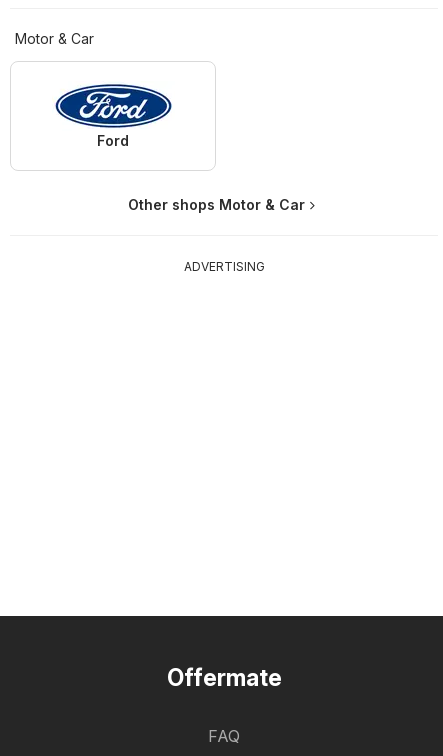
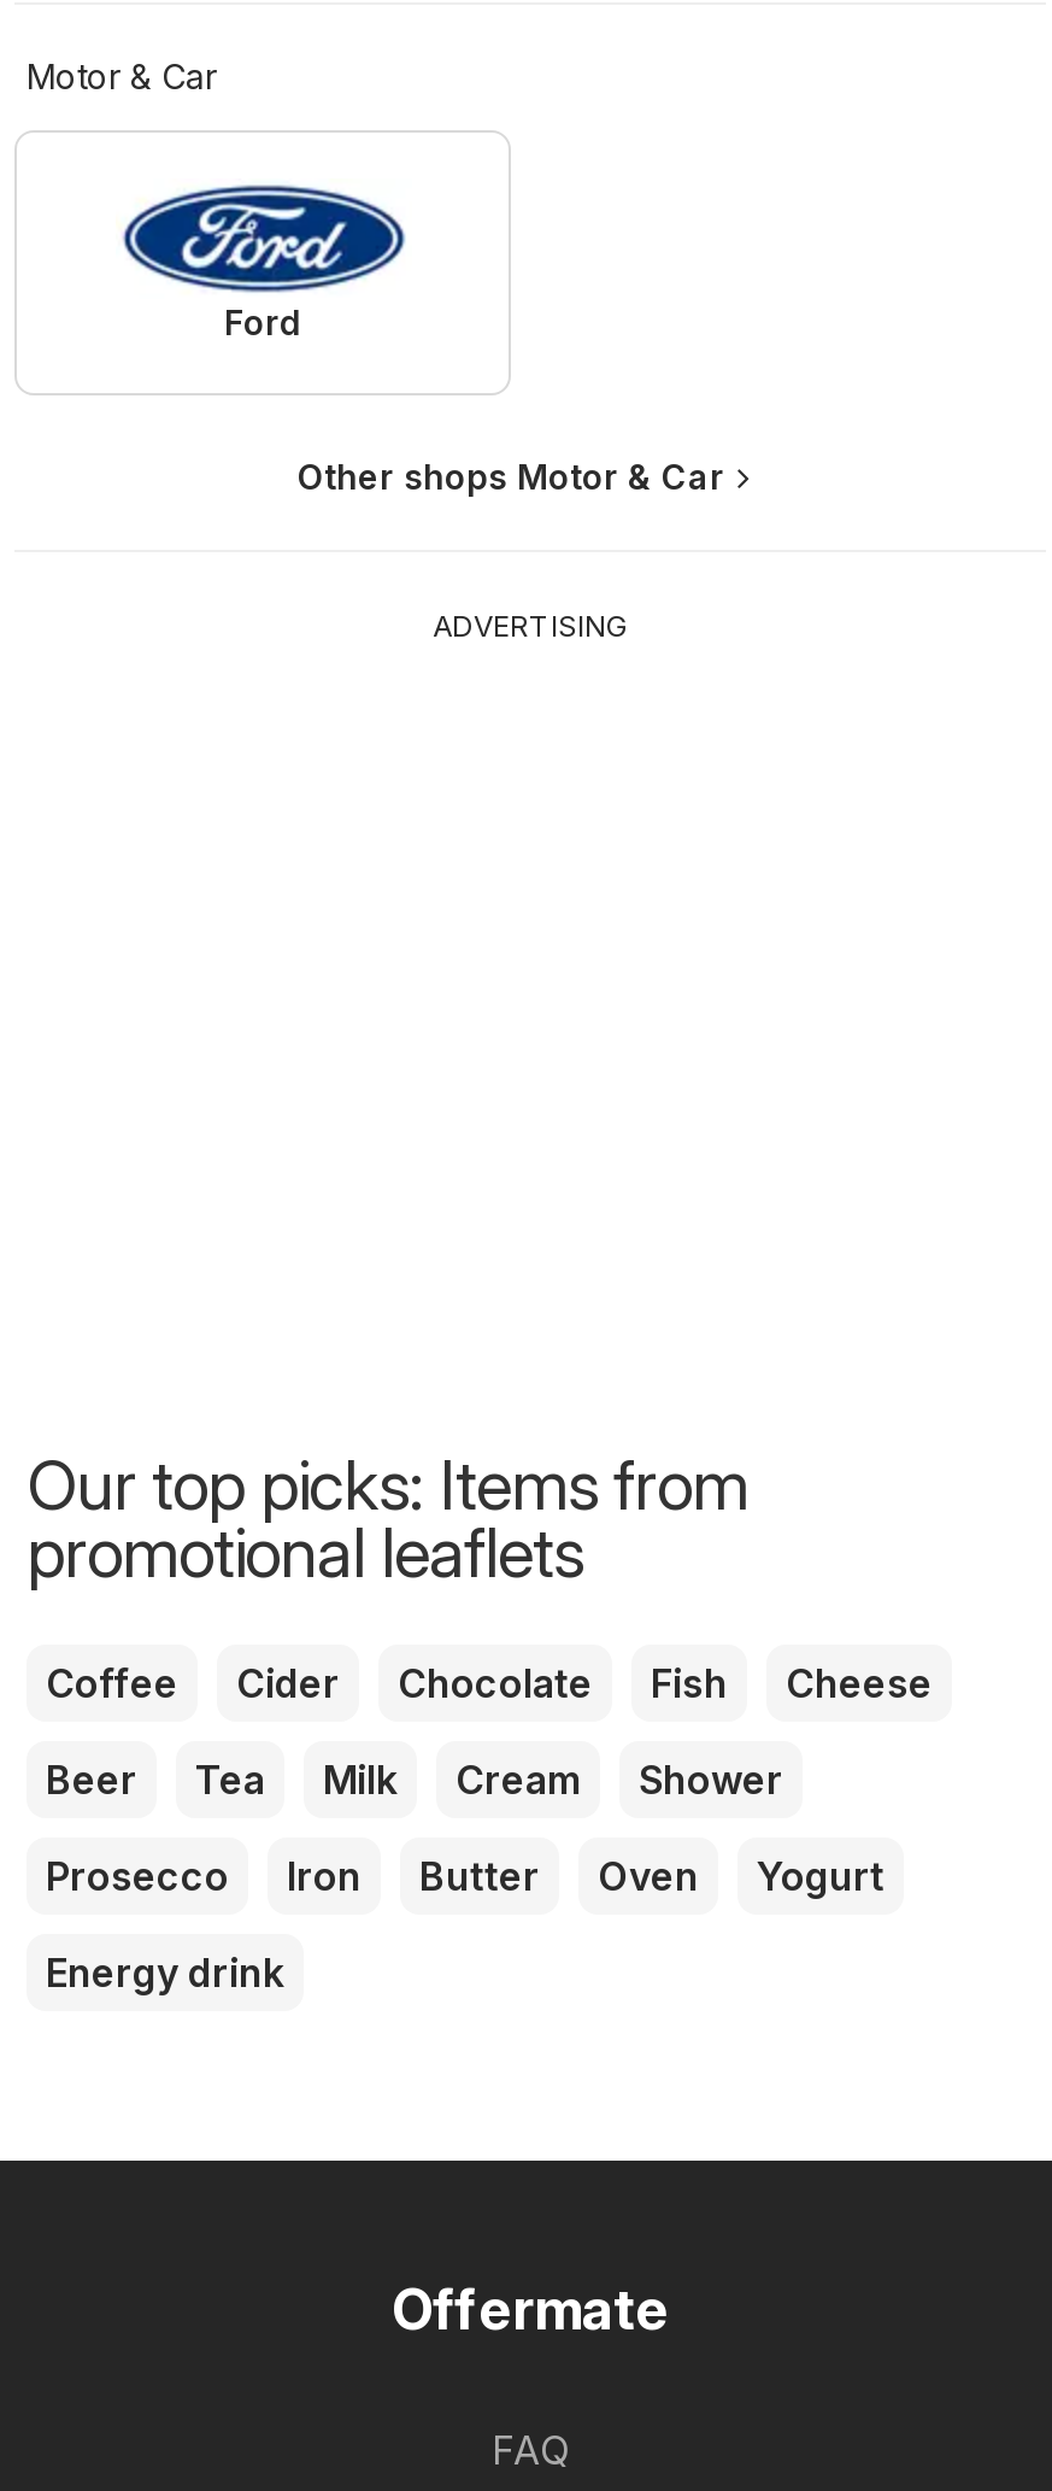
+ Our top picks: Items from
+ promotional leaflets
+ Coffee
+ Cider
+ Chocolate
+ Fish
+ Cheese
+ Beer
+ Tea
+ Milk
+ Cream
+ Shower
+ Prosecco
+ Iron
+ Butter
+ Oven
+ Yogurt
+ Energy drink
